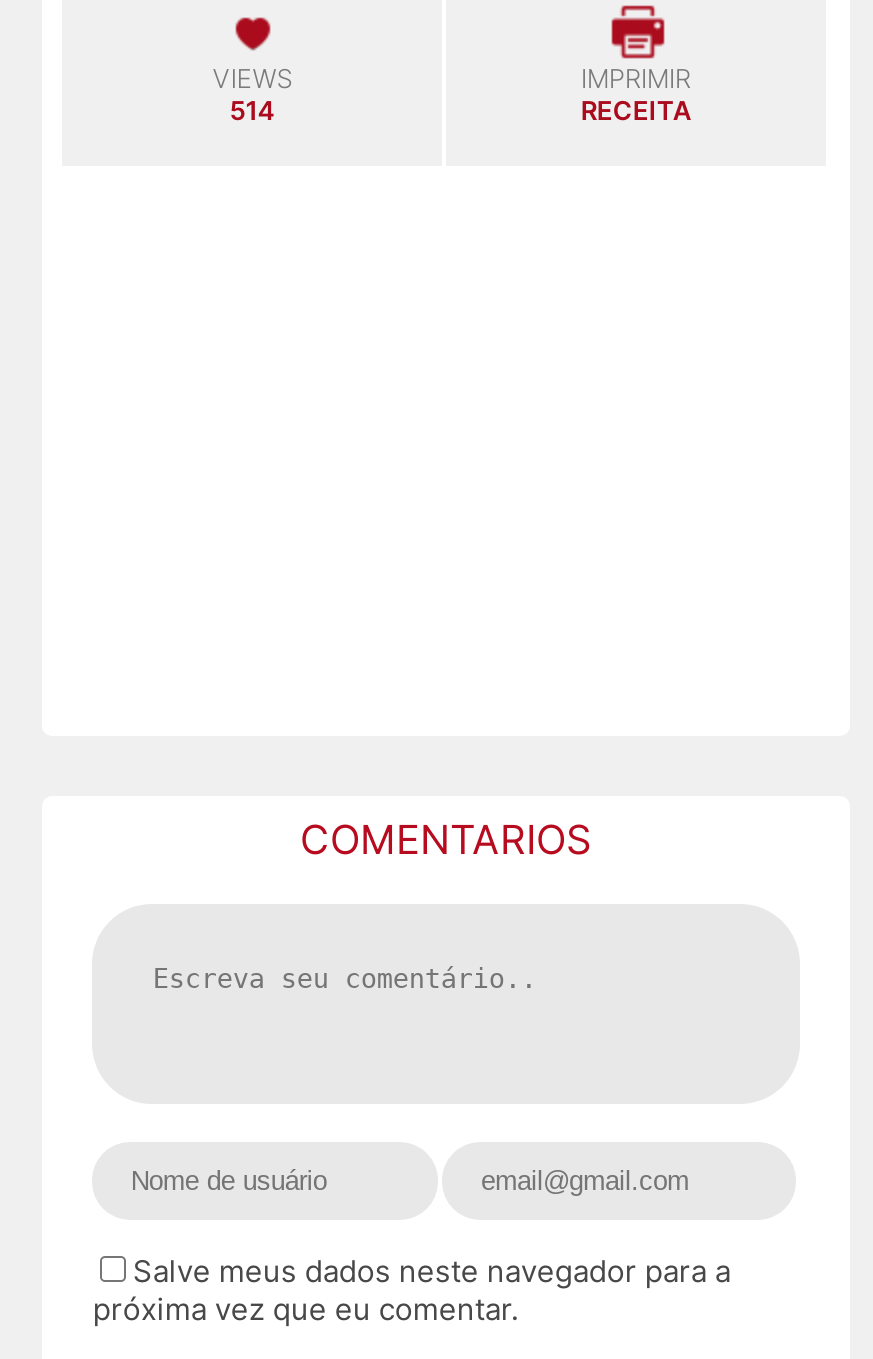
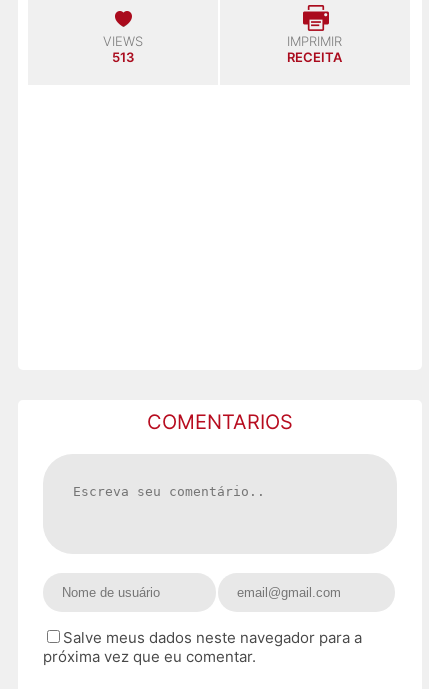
- 514
+ 513
